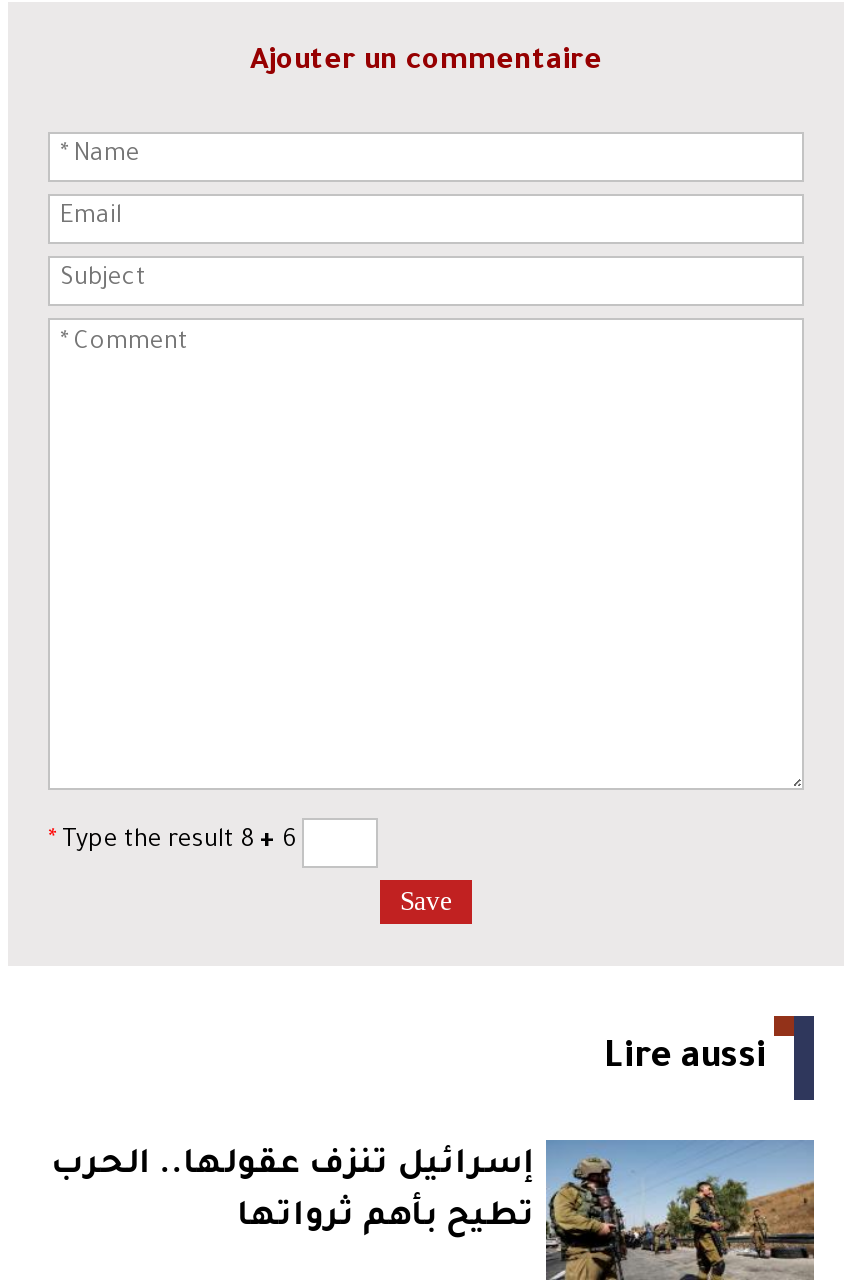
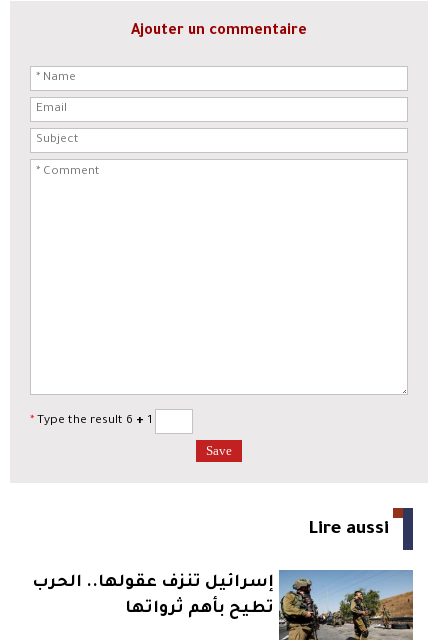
- * Type the result 8 + 6
+ * Type the result 6 + 1
